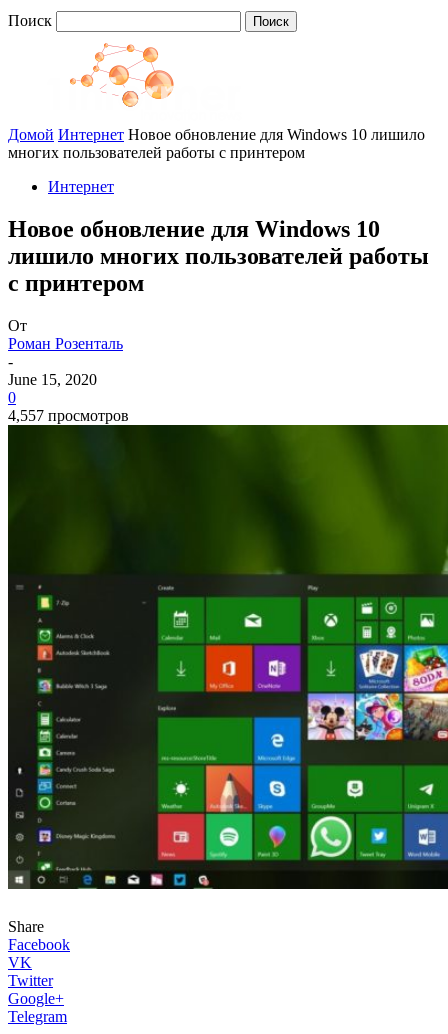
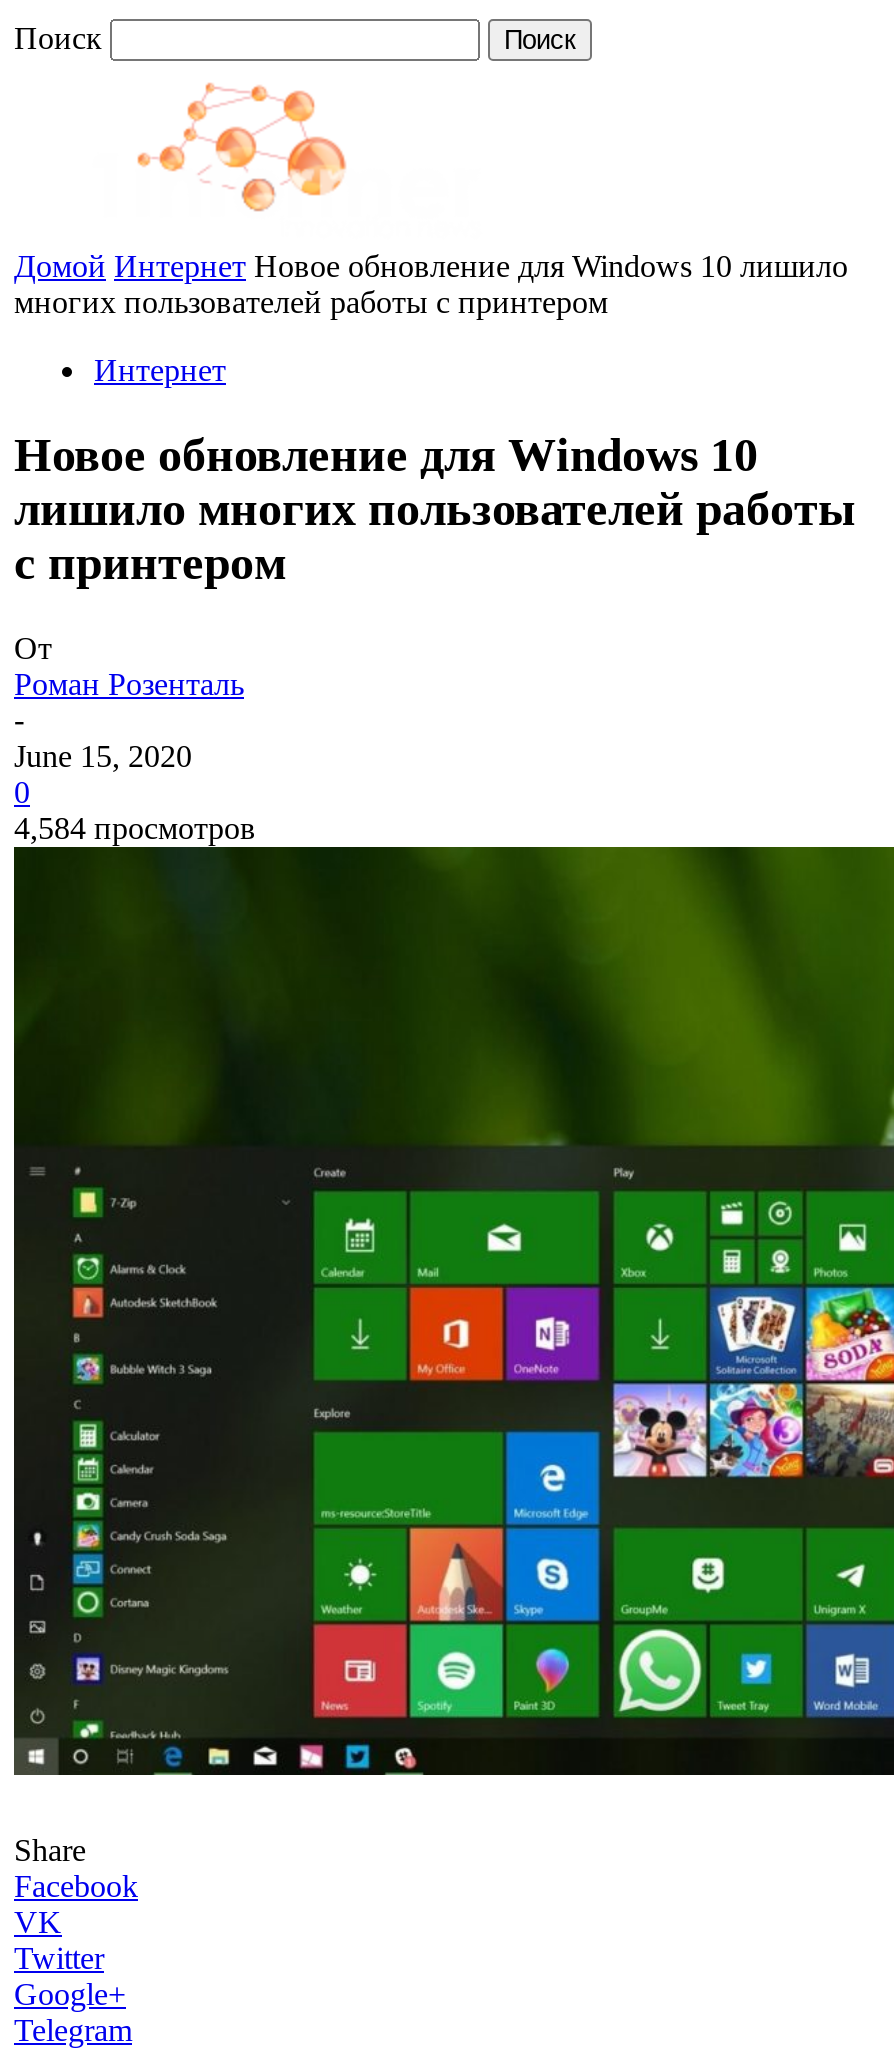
- 4,557 просмотров
+ 4,584 просмотров
